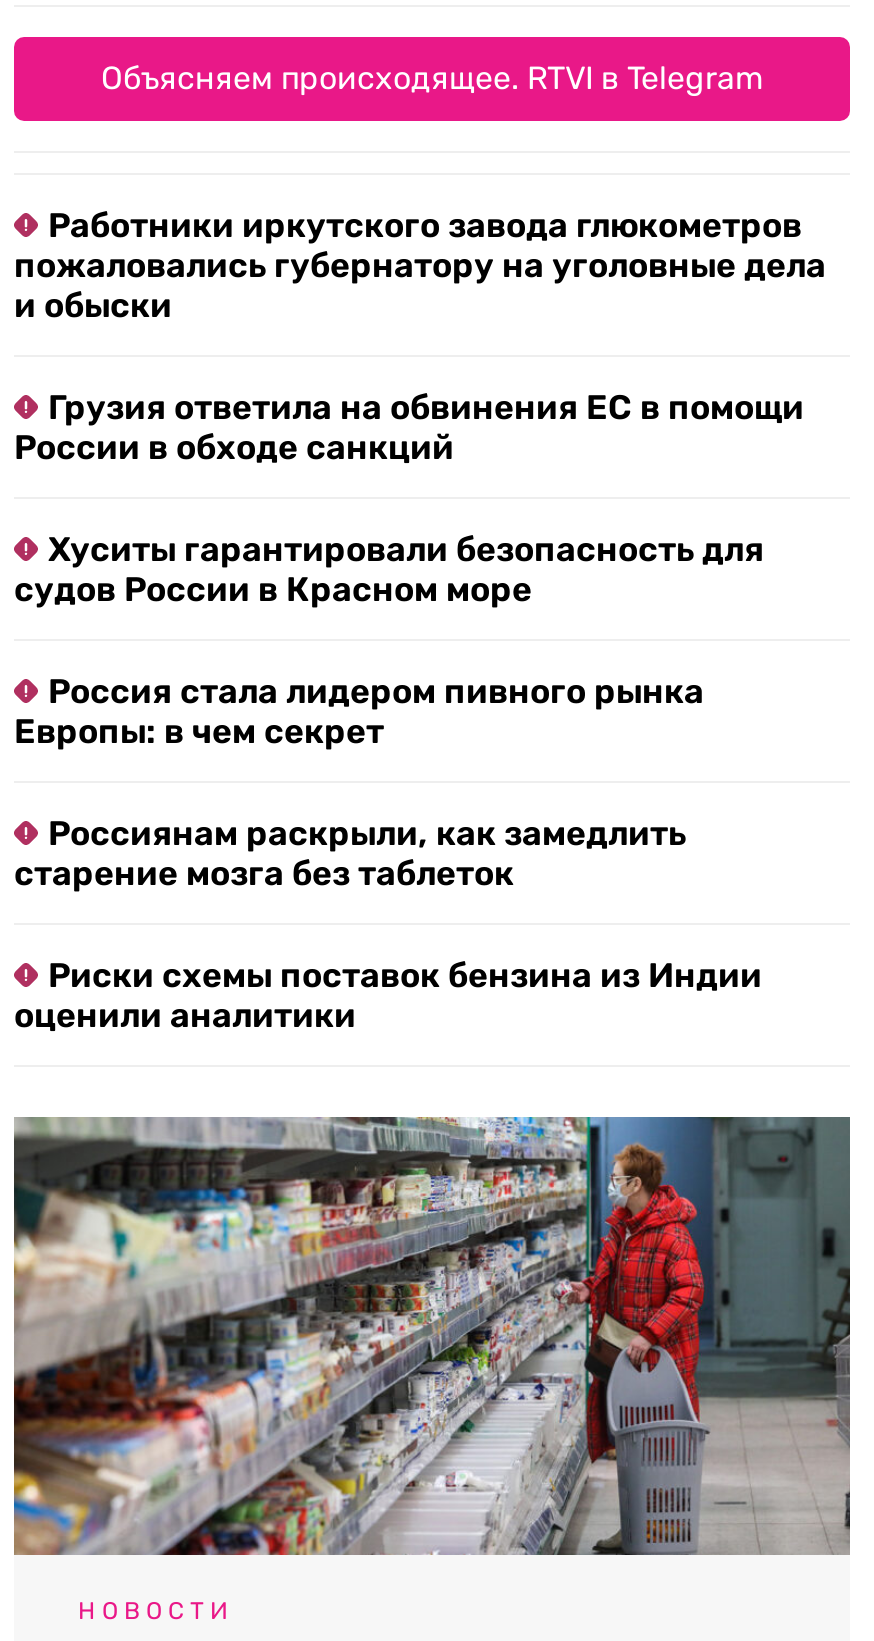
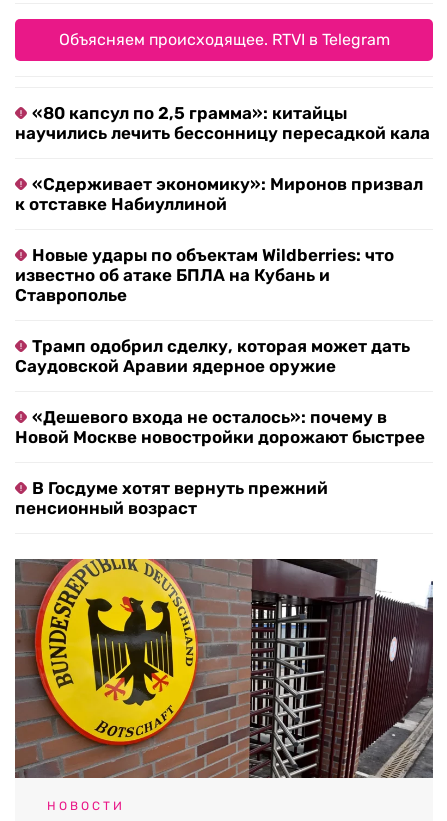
- Работники иркутского завода глюкометров
- пожаловались губернатору на уголовные дела
- и обыски
+ «80 капсул по 2,5 грамма»: китайцы
+ научились лечить бессонницу пересадкой кала

- Грузия ответила на обвинения ЕС в помощи
- России в обходе санкций
+ «Сдерживает экономику»: Миронов призвал
+ к отставке Набиуллиной

- Хуситы гарантировали безопасность для
- судов России в Красном море
+ Новые удары по объектам Wildberries: что
+ известно об атаке БПЛА на Кубань и
+ Ставрополье

- Россия стала лидером пивного рынка
- Европы: в чем секрет
+ Трамп одобрил сделку, которая может дать
+ Саудовской Аравии ядерное оружие

- Россиянам раскрыли, как замедлить
- старение мозга без таблеток
+ «Дешевого входа не осталось»: почему в
+ Новой Москве новостройки дорожают быстрее

- Риски схемы поставок бензина из Индии
- оценили аналитики
+ В Госдуме хотят вернуть прежний
+ пенсионный возраст

- [image]
+ [image]
